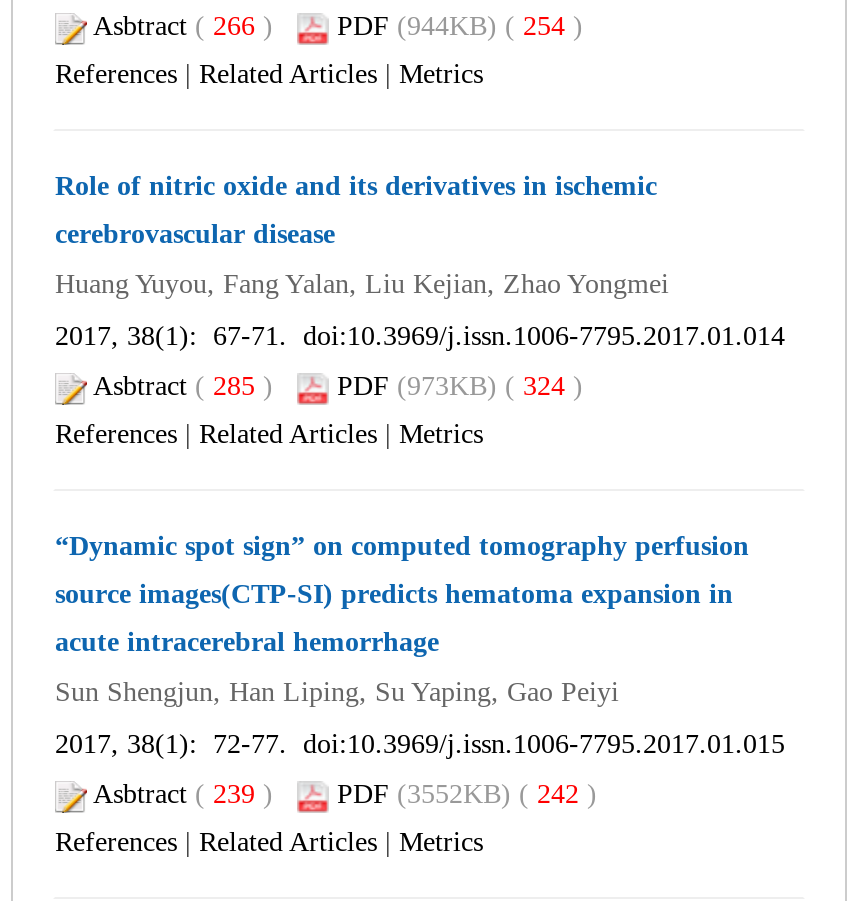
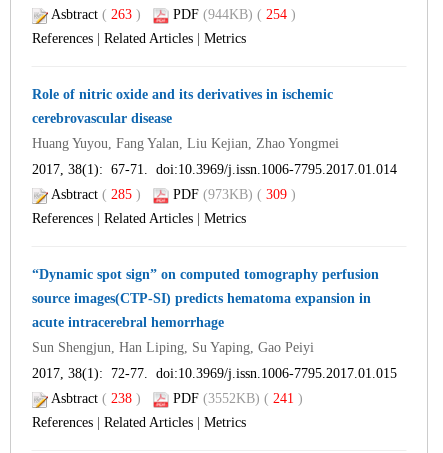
- Asbtract (266) PDF (944KB) (254)
+ Asbtract (263) PDF (944KB) (254)

- Asbtract (285) PDF (973KB) (324)
+ Asbtract (285) PDF (973KB) (309)

- Asbtract (239)
+ Asbtract (238)

- PDF (3552KB) (242)
+ PDF (3552KB) (241)
